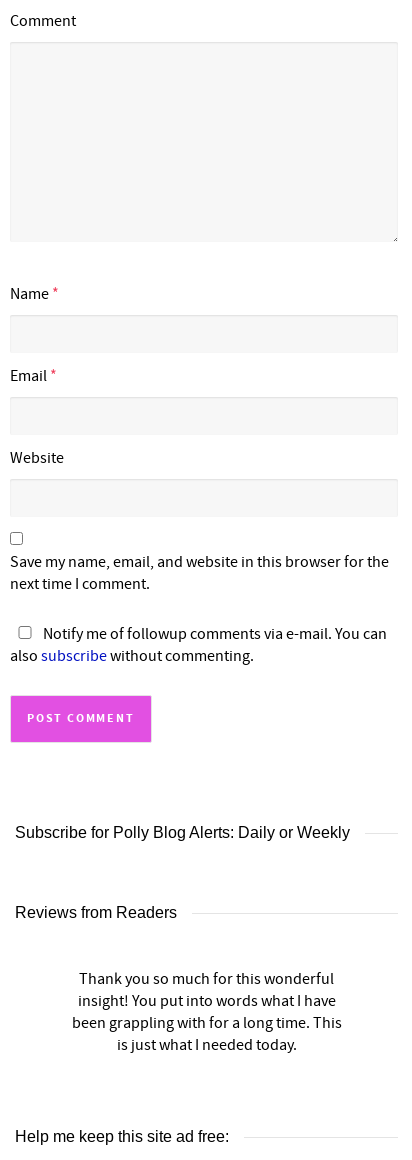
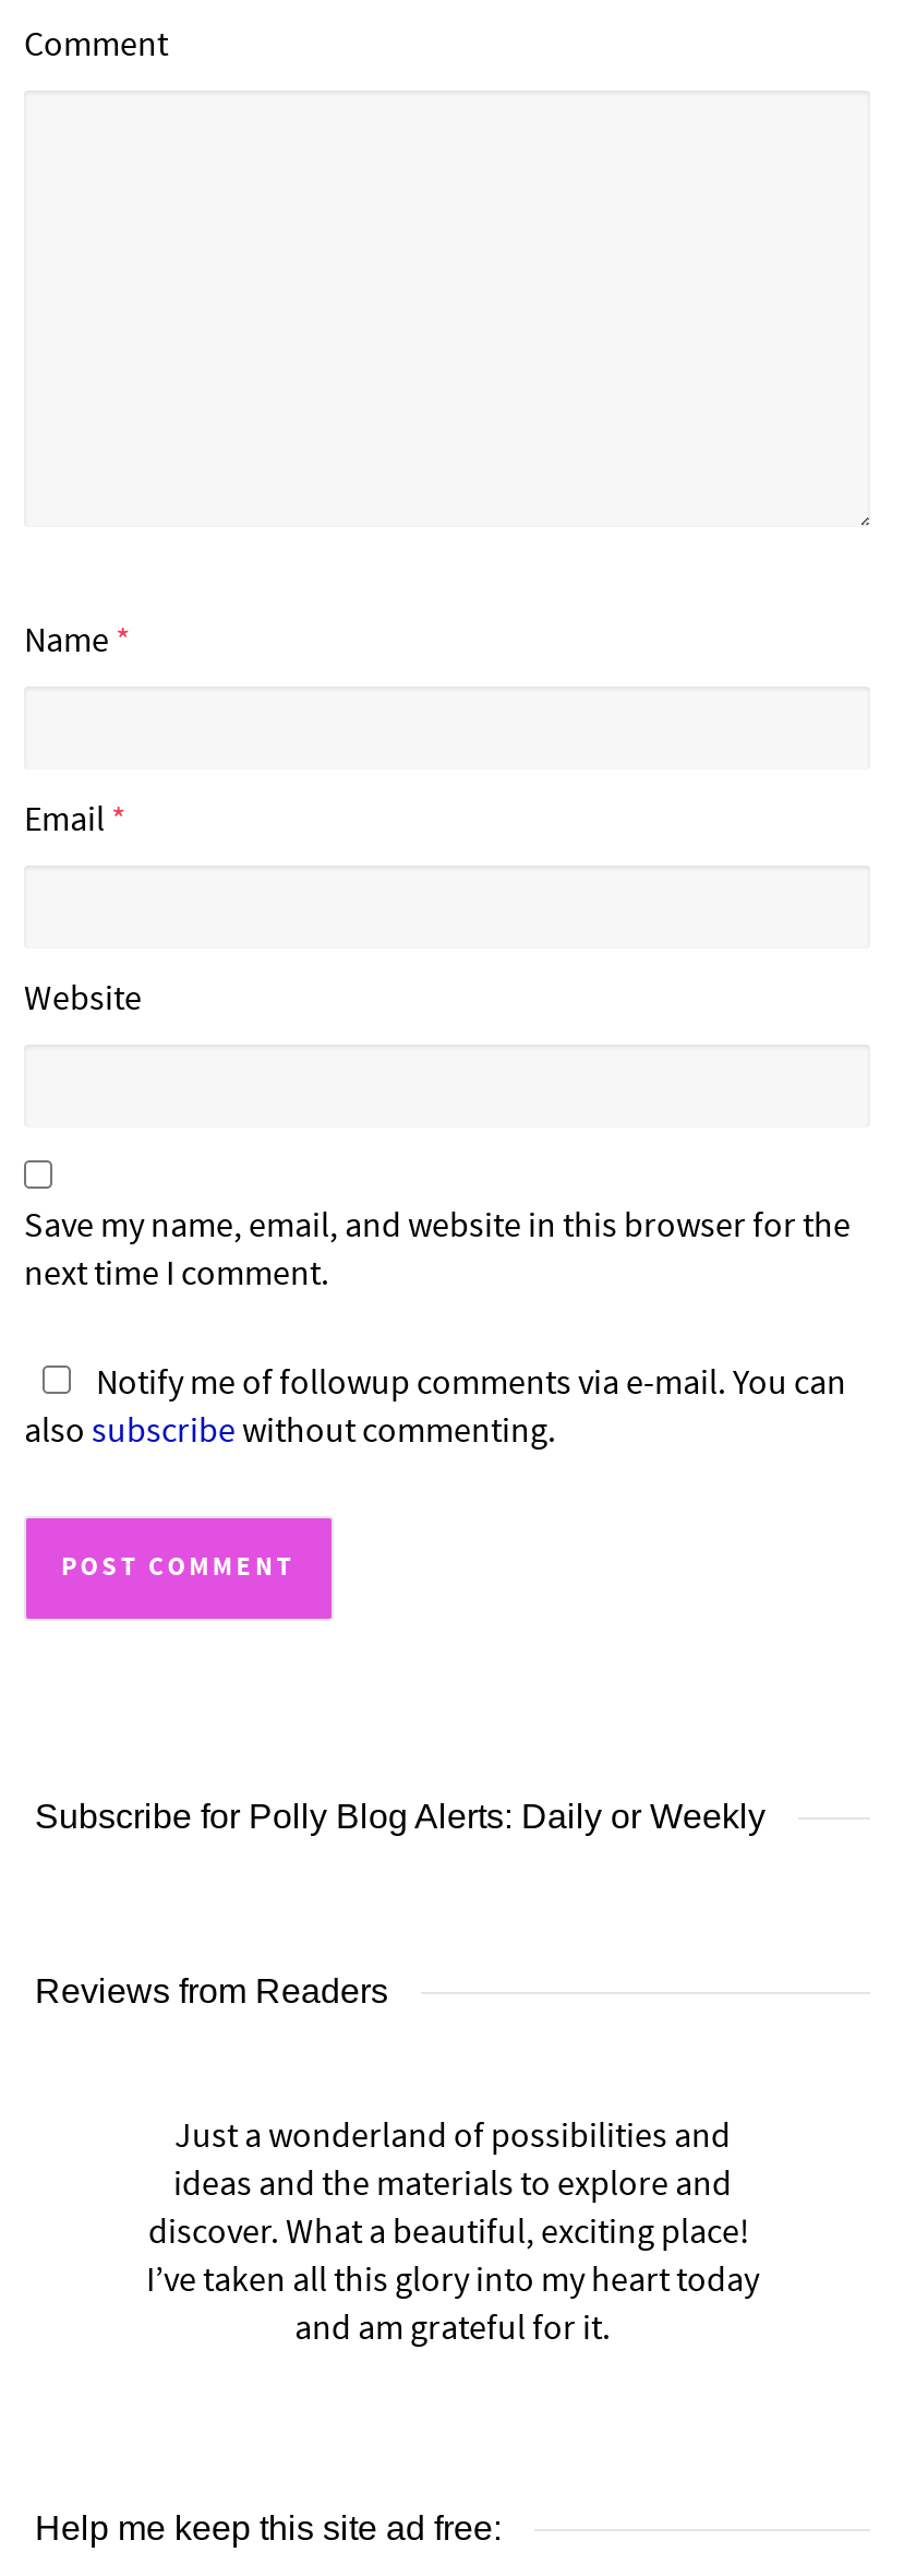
- Thank you so much for this wonderful
- insight! You put into words what I have
- been grappling with for a long time. This
- is just what I needed today.
+ Just a wonderland of possibilities and
+ ideas and the materials to explore and
+ discover. What a beautiful, exciting place!
+ I’ve taken all this glory into my heart today
+ and am grateful for it.
